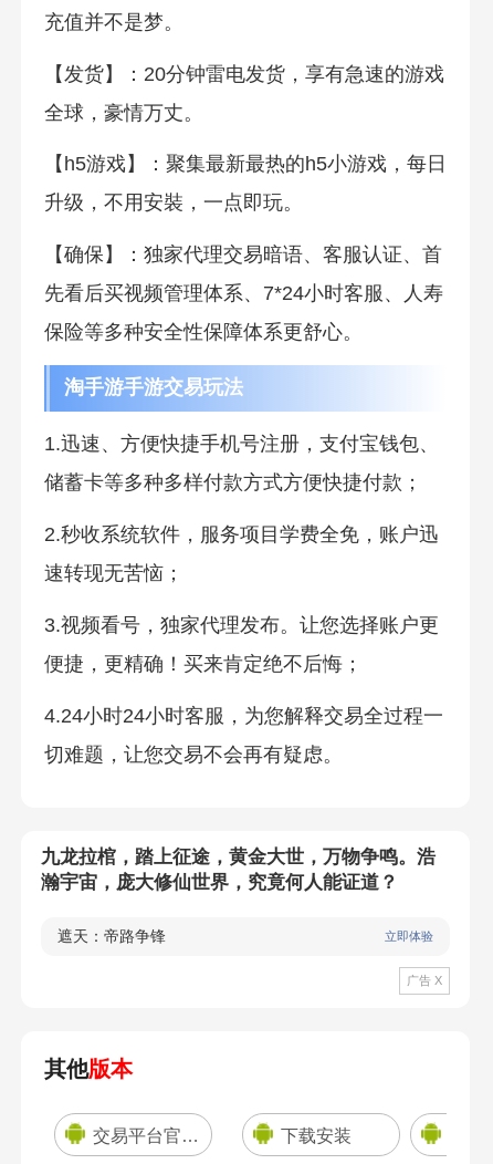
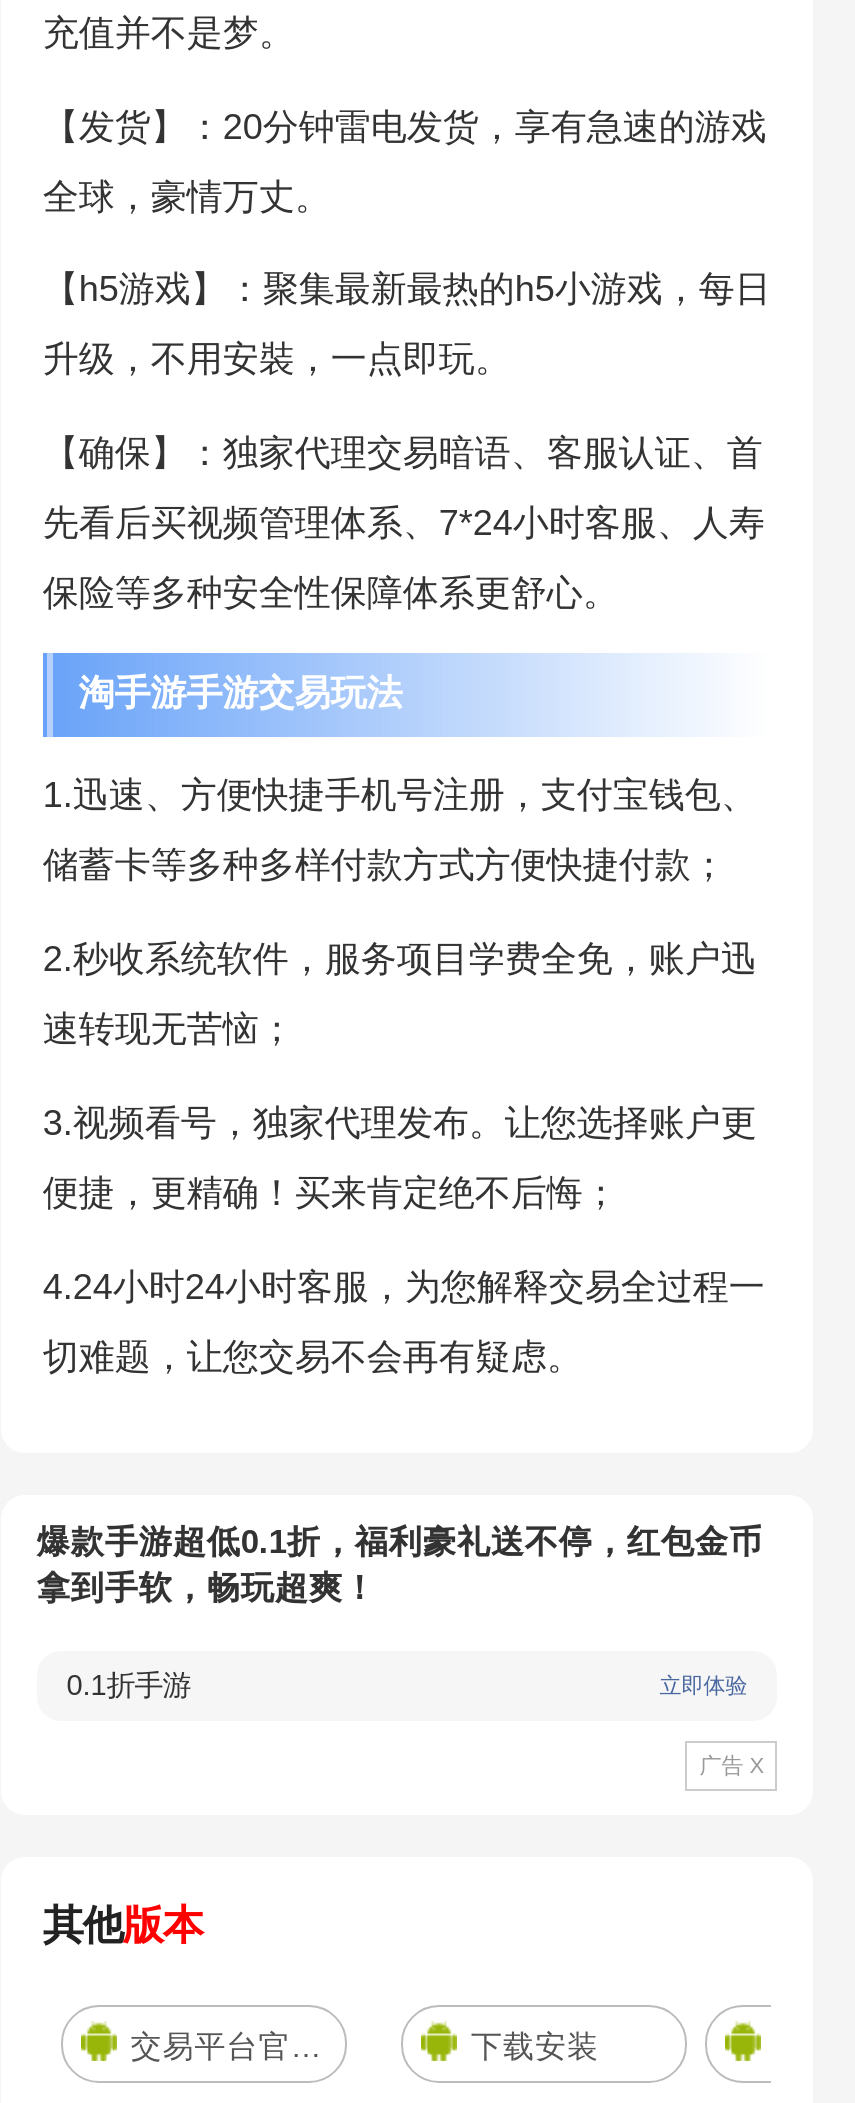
- 九龙拉棺，踏上征途，黄金大世，万物争鸣。浩
- 瀚宇宙，庞大修仙世界，究竟何人能证道？
+ 爆款手游超低0.1折，福利豪礼送不停，红包金币
+ 拿到手软，畅玩超爽！

- 遮天：帝路争锋
+ 0.1折手游
